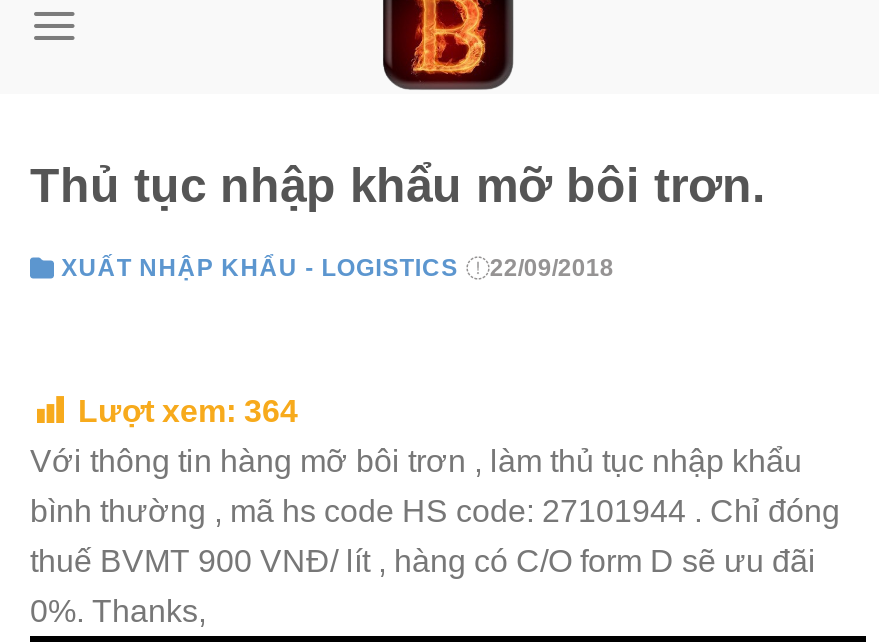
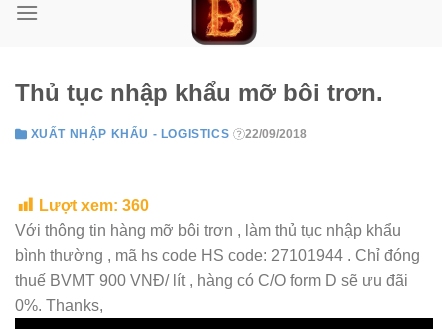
- Lượt xem: 364
+ Lượt xem: 360
